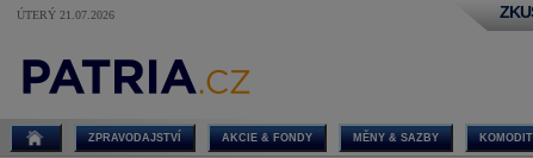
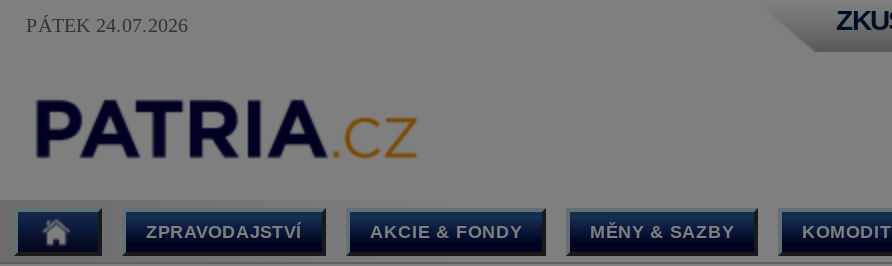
- ÚTERÝ 21.07.2026
+ PÁTEK 24.07.2026
